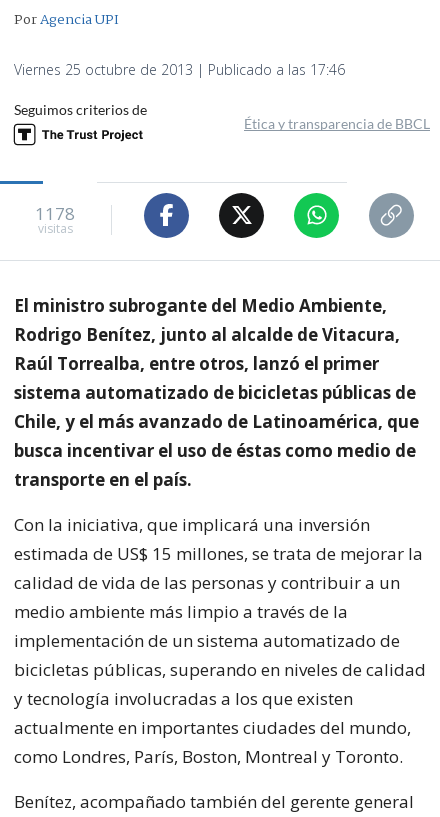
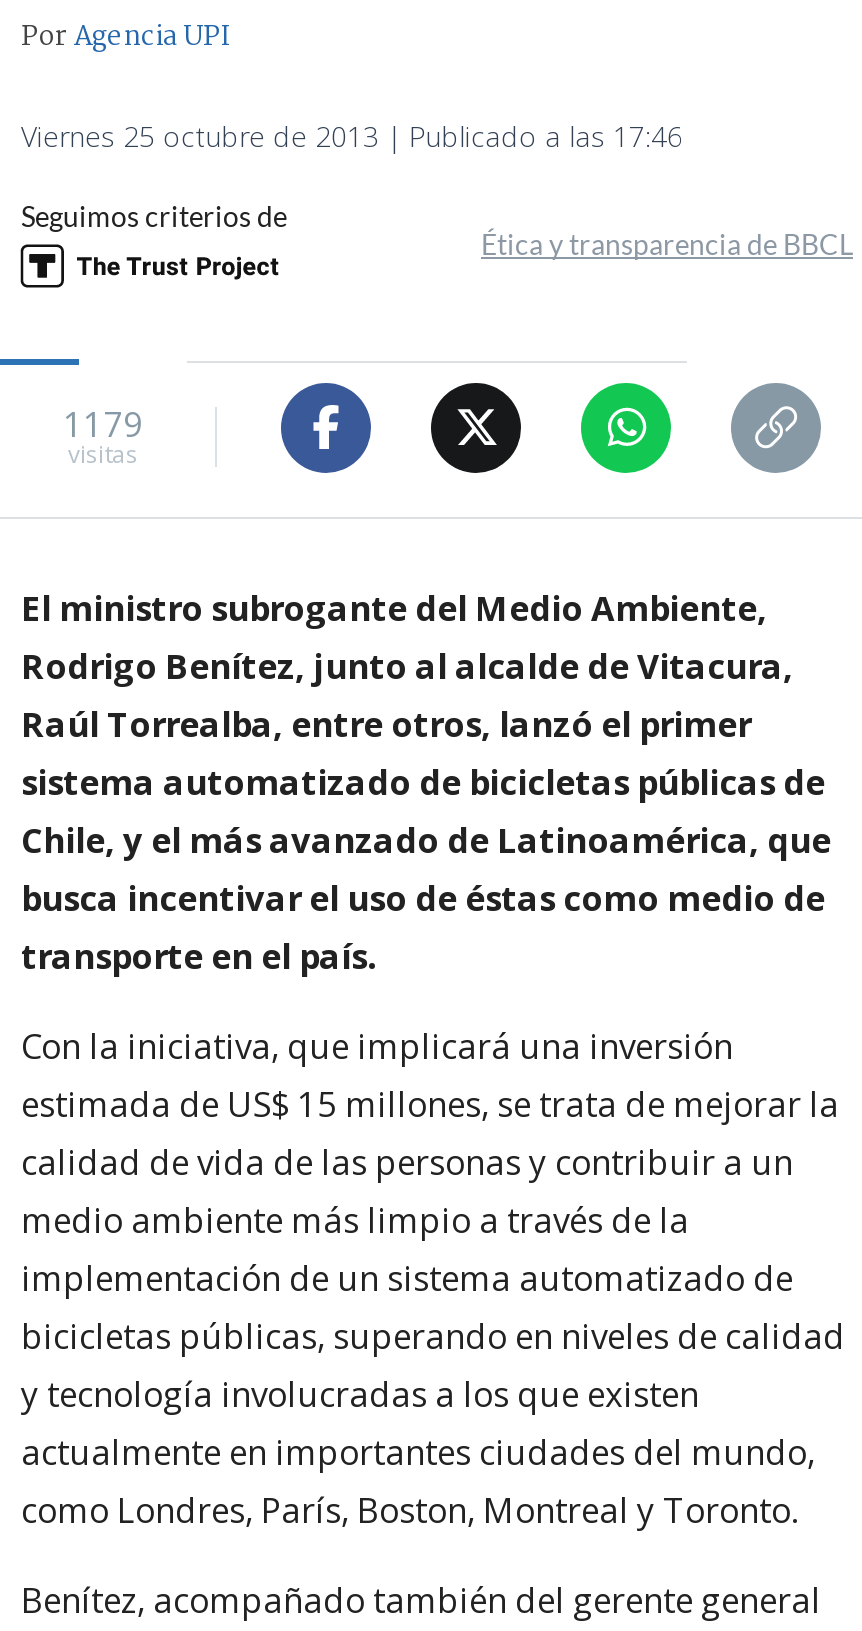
- 1178
+ 1179
